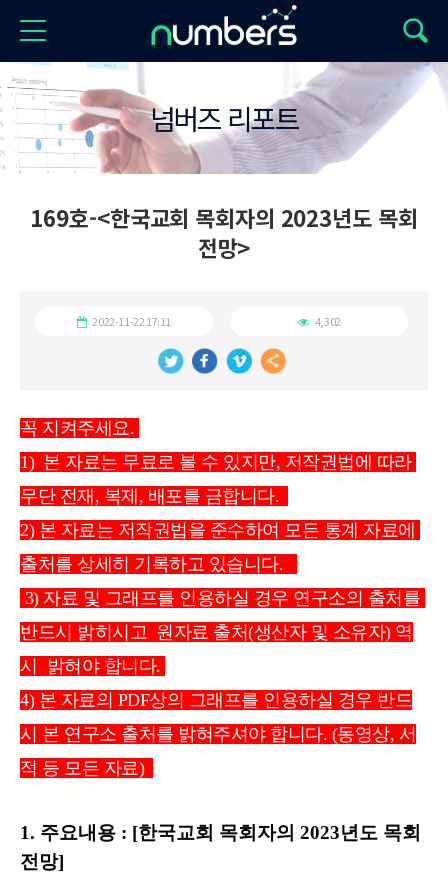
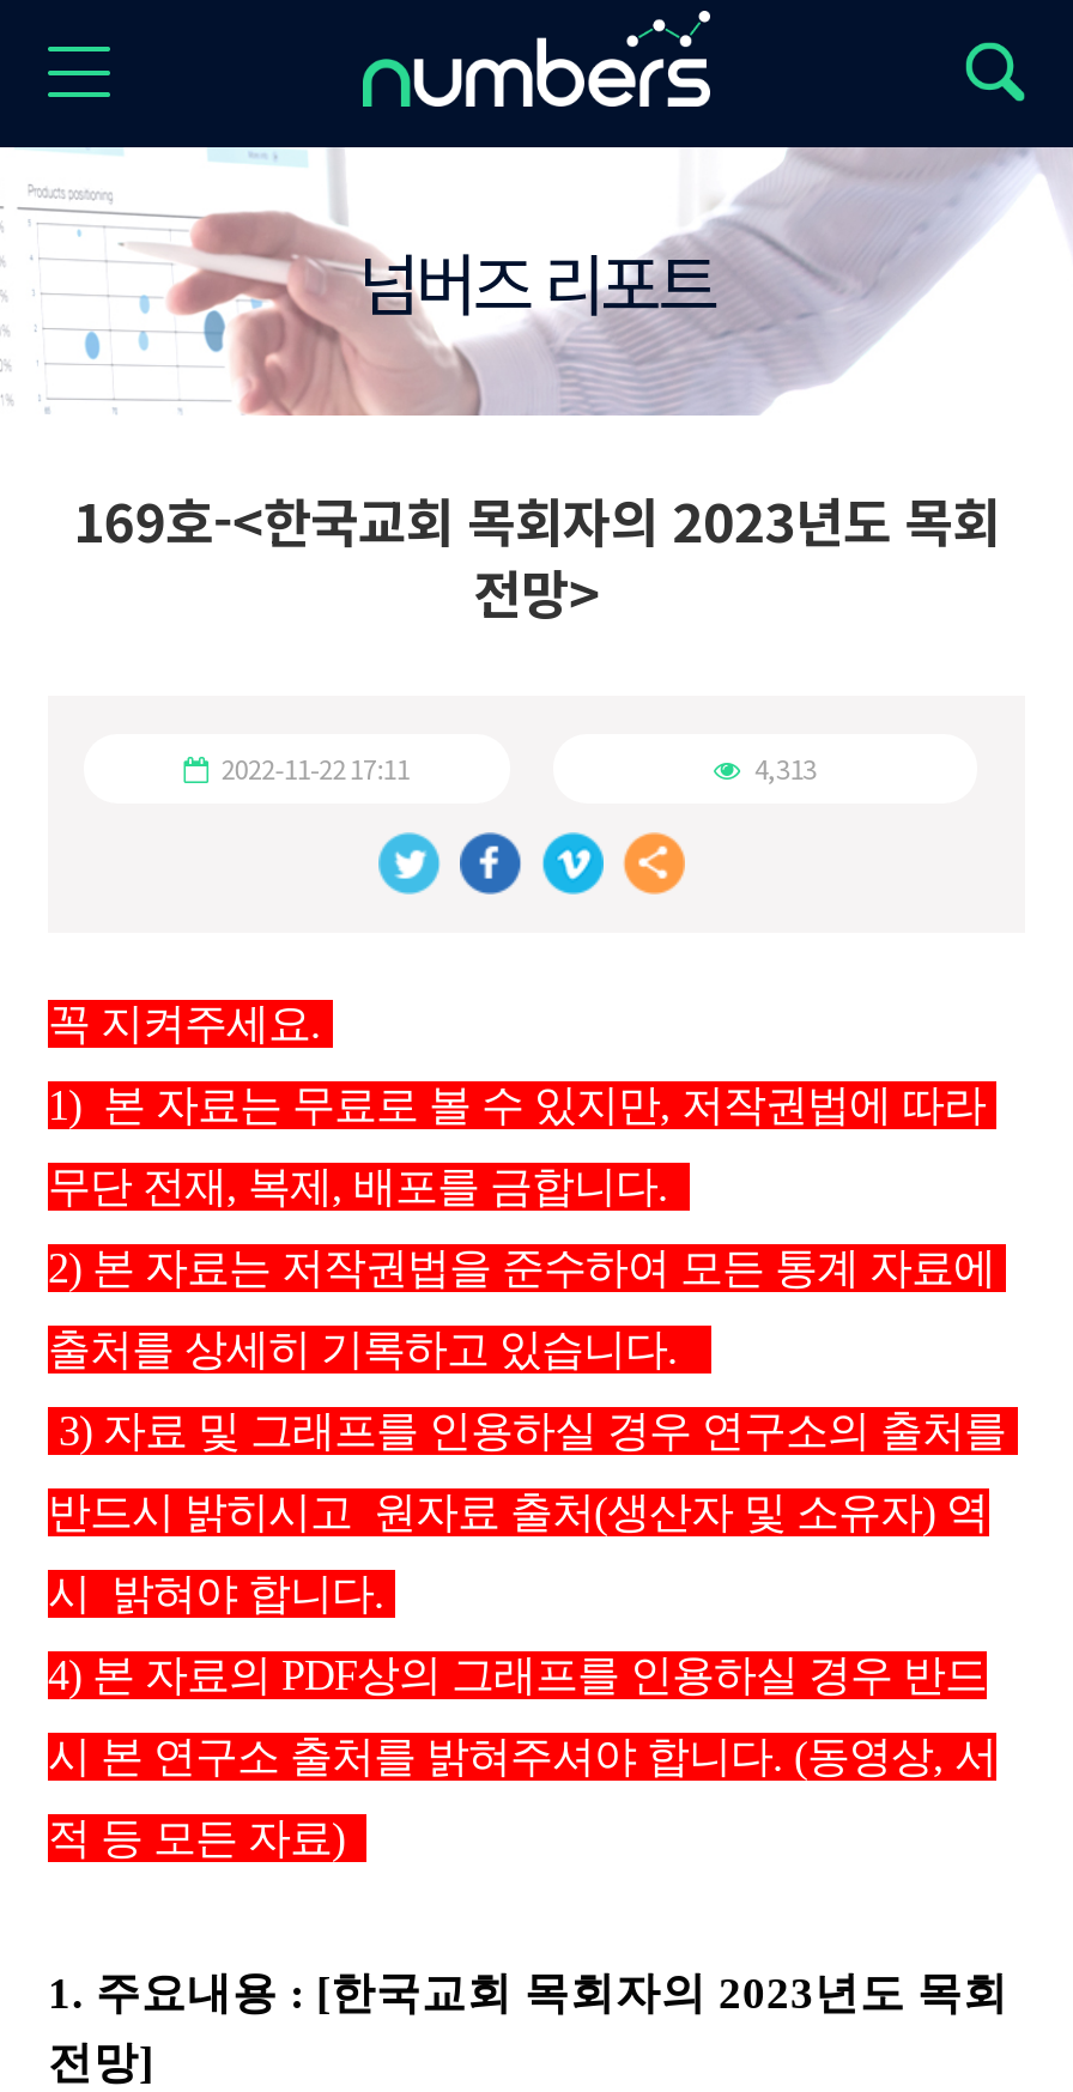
- 4,302
+ 4,313
